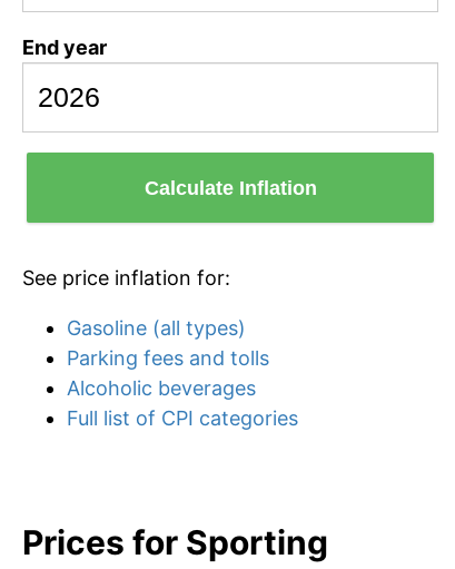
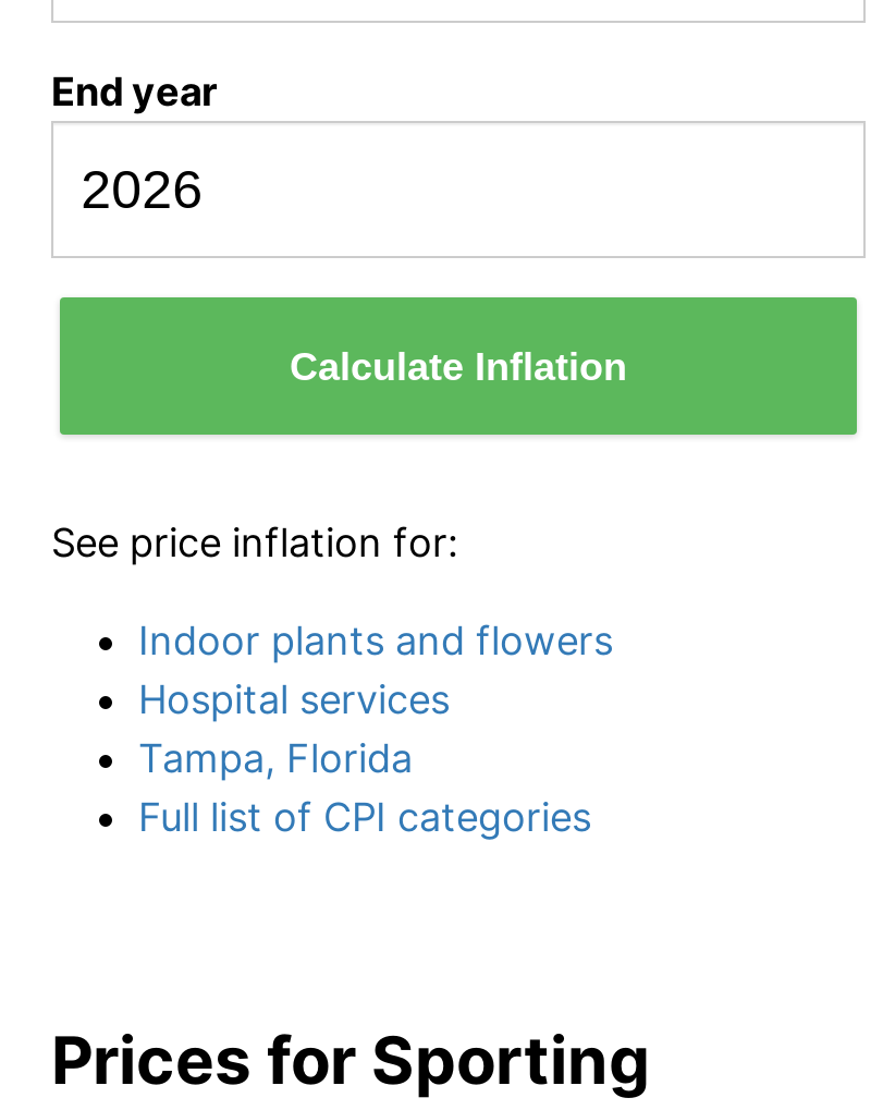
- Gasoline (all types)
- Parking fees and tolls
- Alcoholic beverages
+ Indoor plants and flowers
+ Hospital services
+ Tampa, Florida
